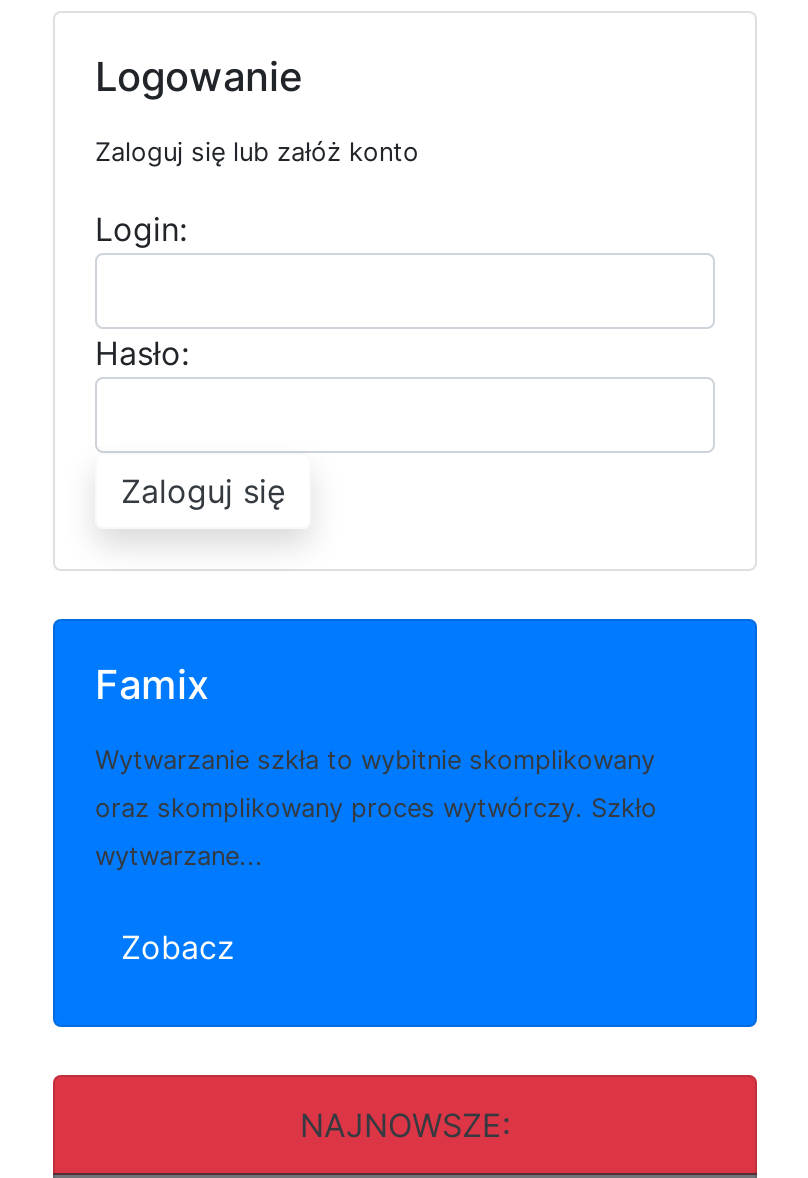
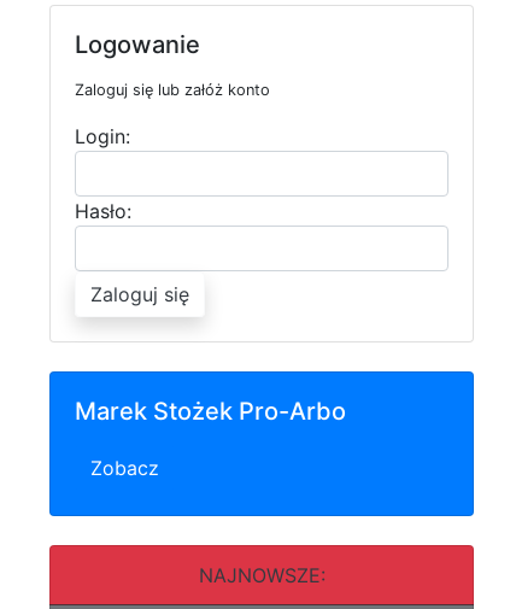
- Famix
- Wytwarzanie szkła to wybitnie skomplikowany
- oraz skomplikowany proces wytwórczy. Szkło
- wytwarzane...
+ Marek Stożek Pro-Arbo
